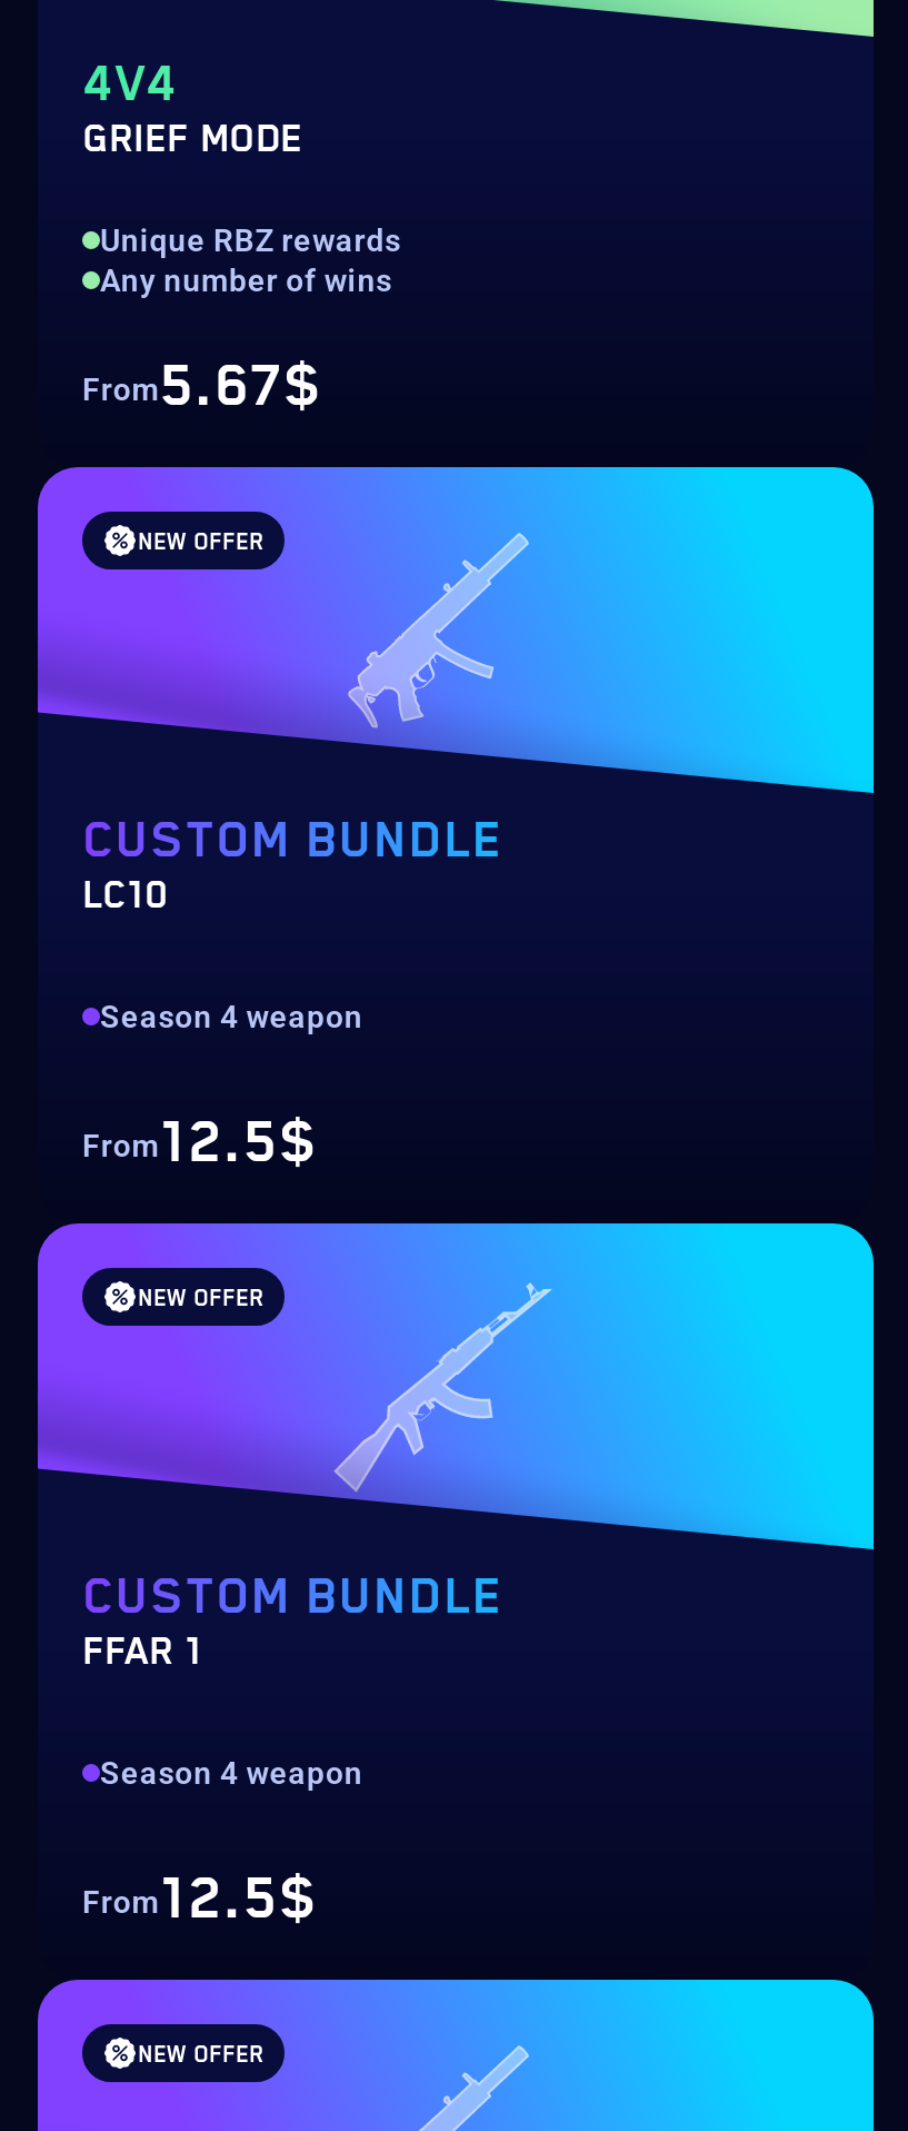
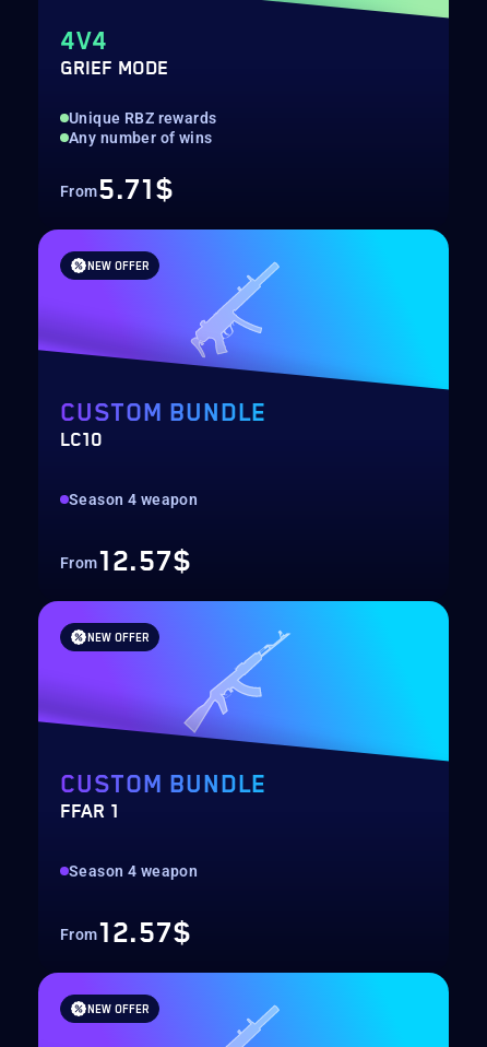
- From5.67$
+ From5.71$

- From12.5$
+ From12.57$

- From12.5$
+ From12.57$
